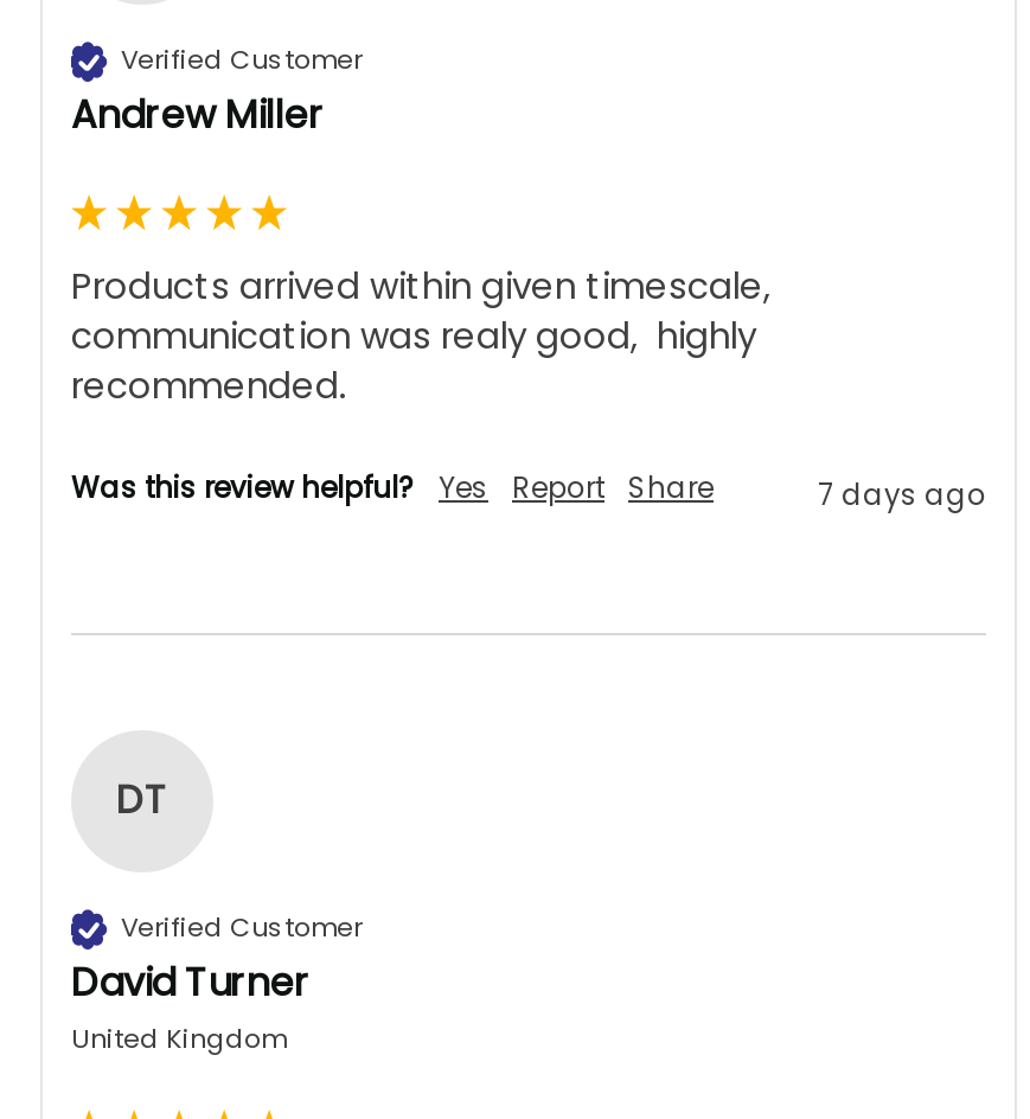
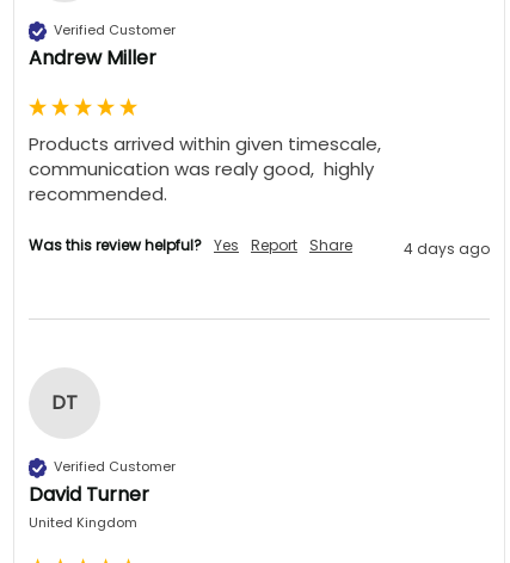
- 7 days ago
+ 4 days ago
